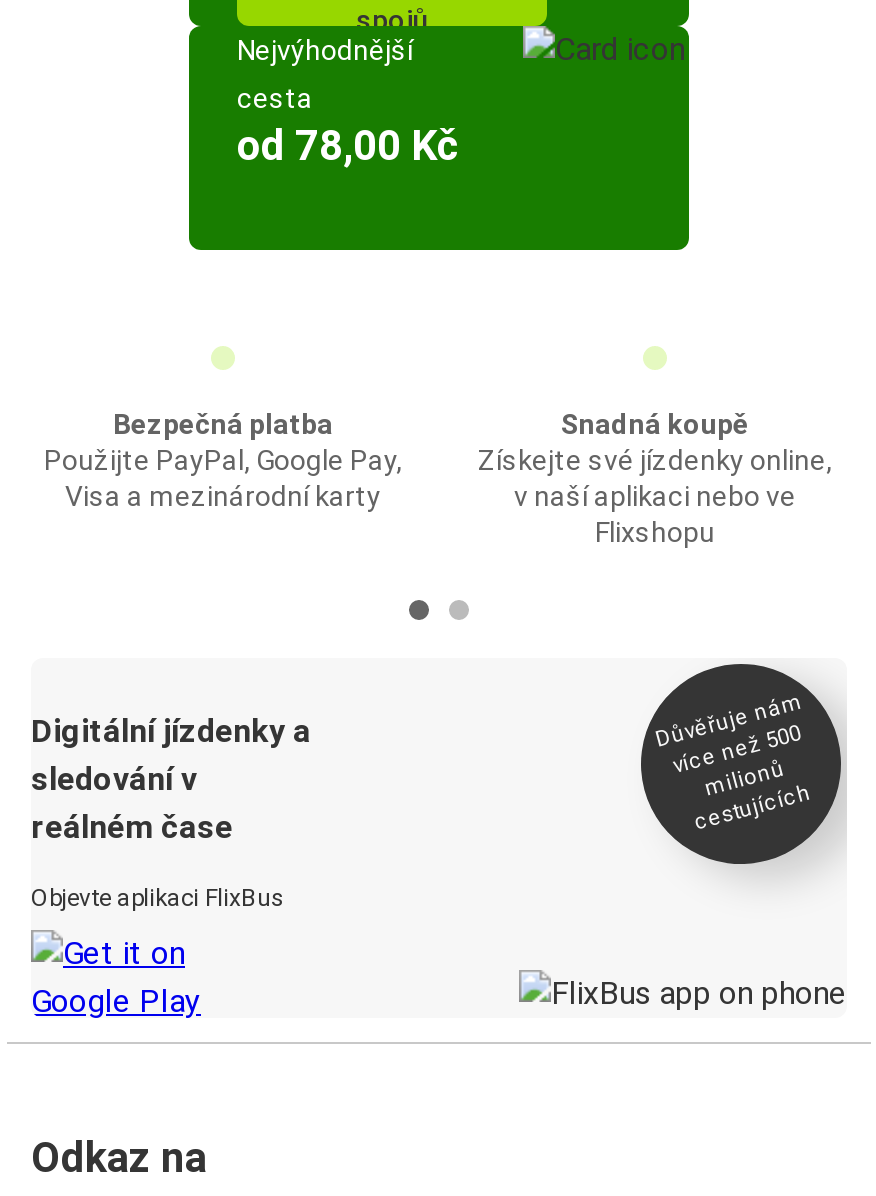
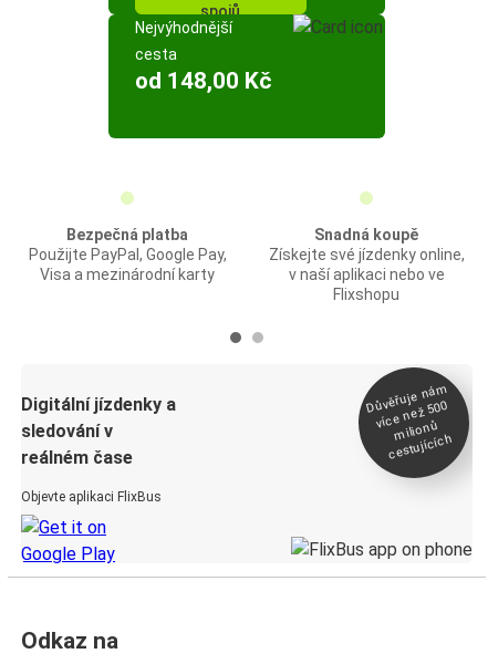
- od 78,00 Kč
+ od 148,00 Kč
